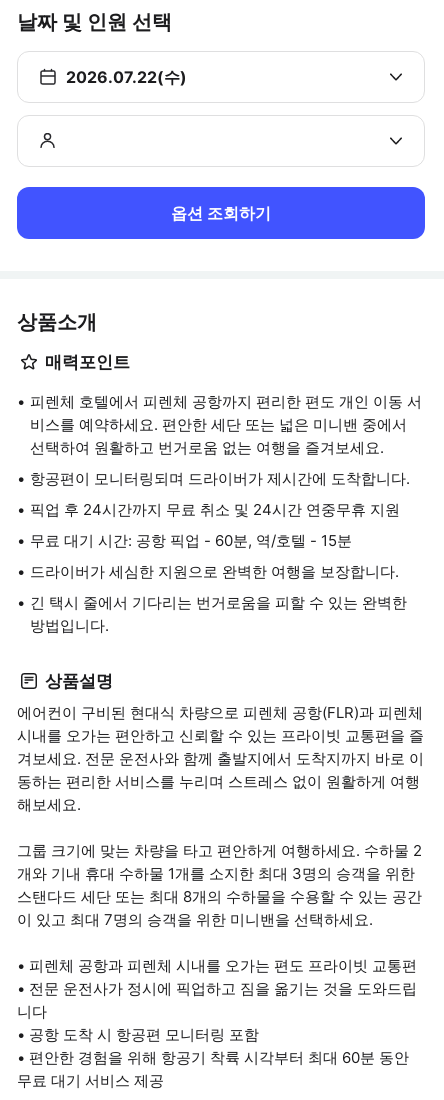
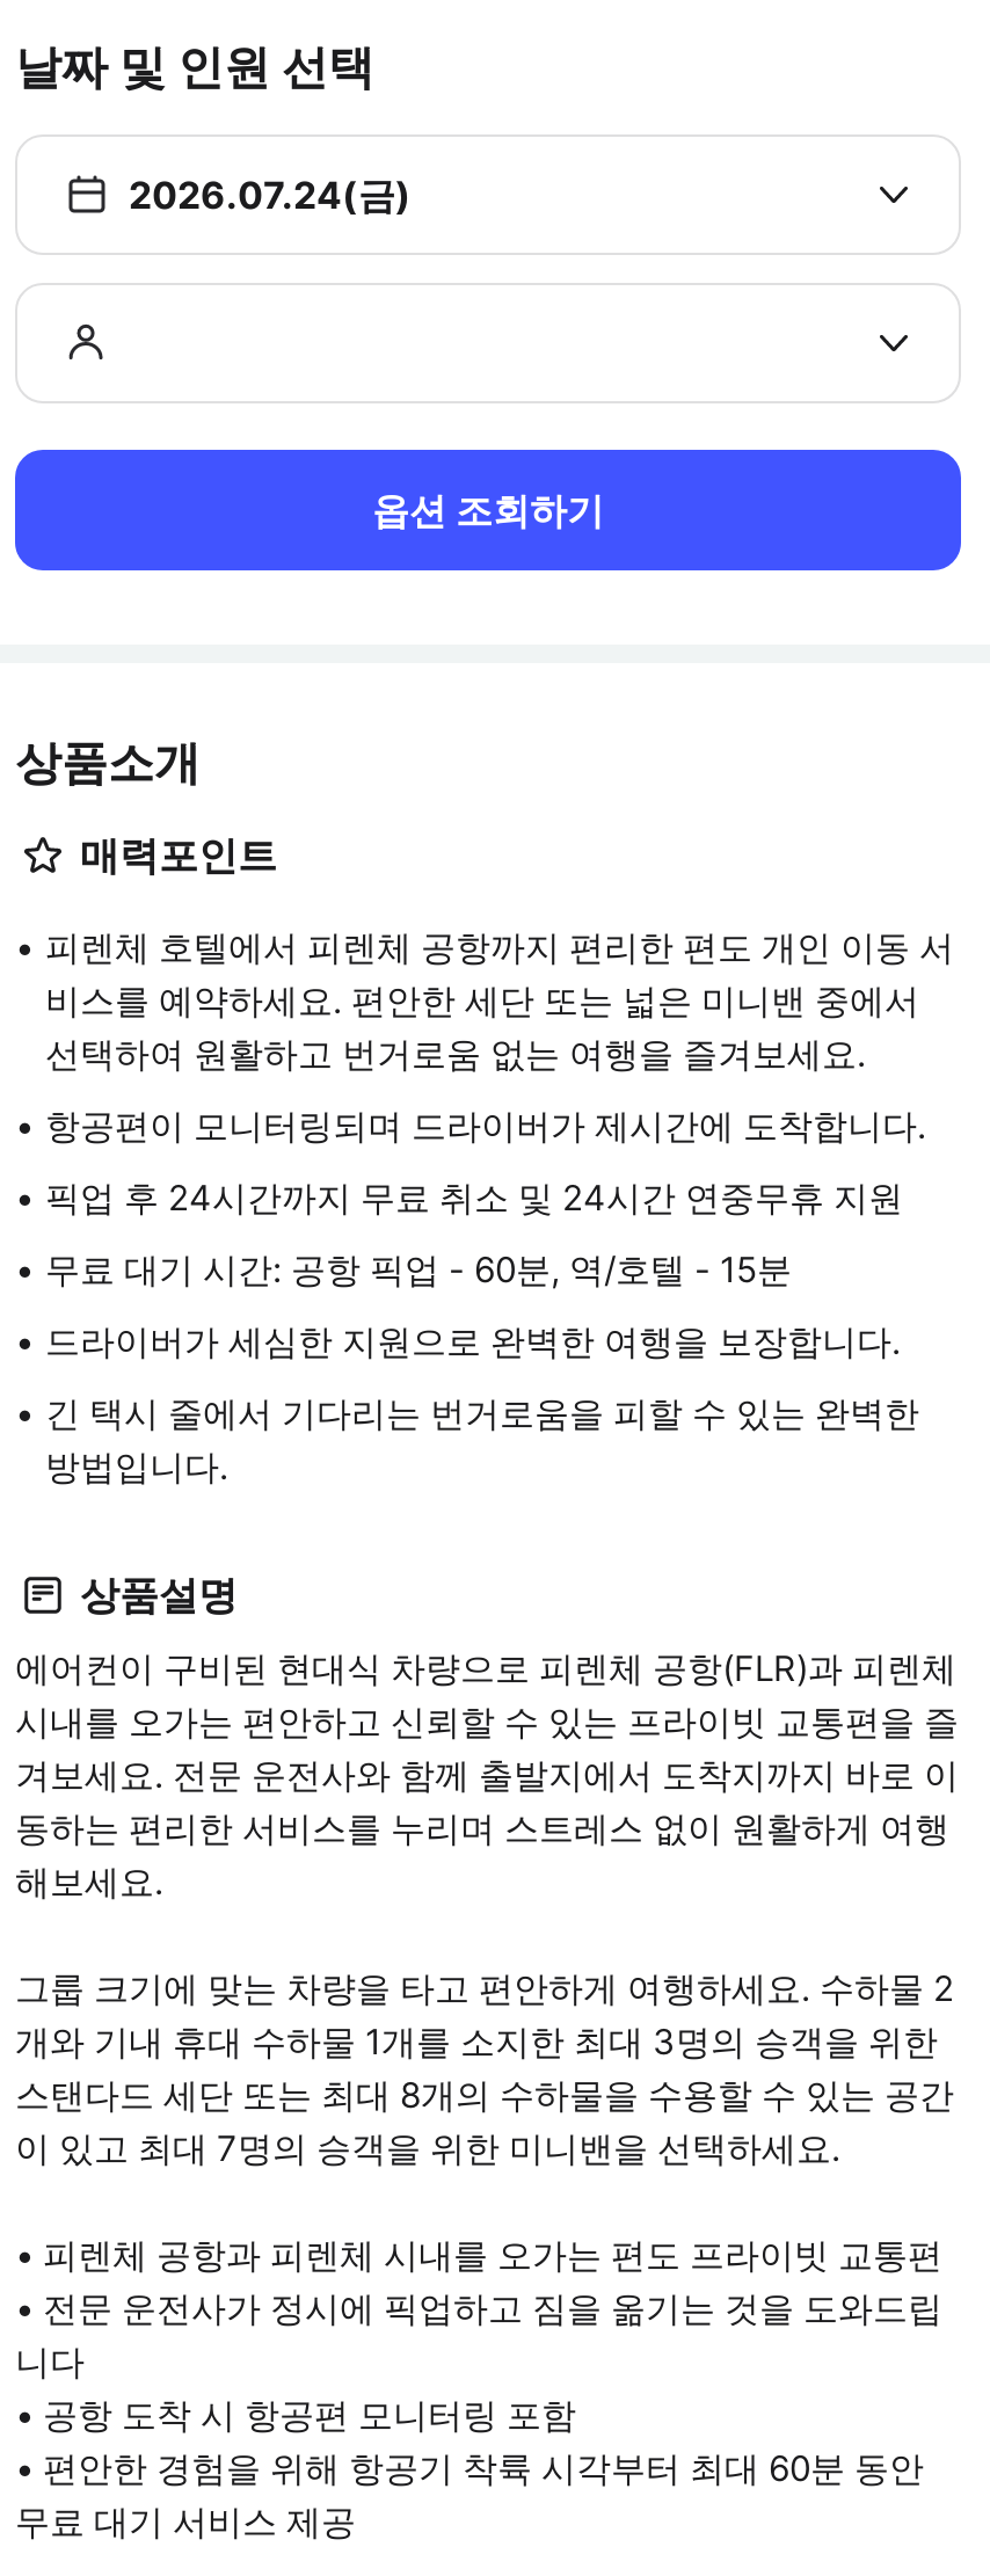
- 2026.07.22(수)
+ 2026.07.24(금)
